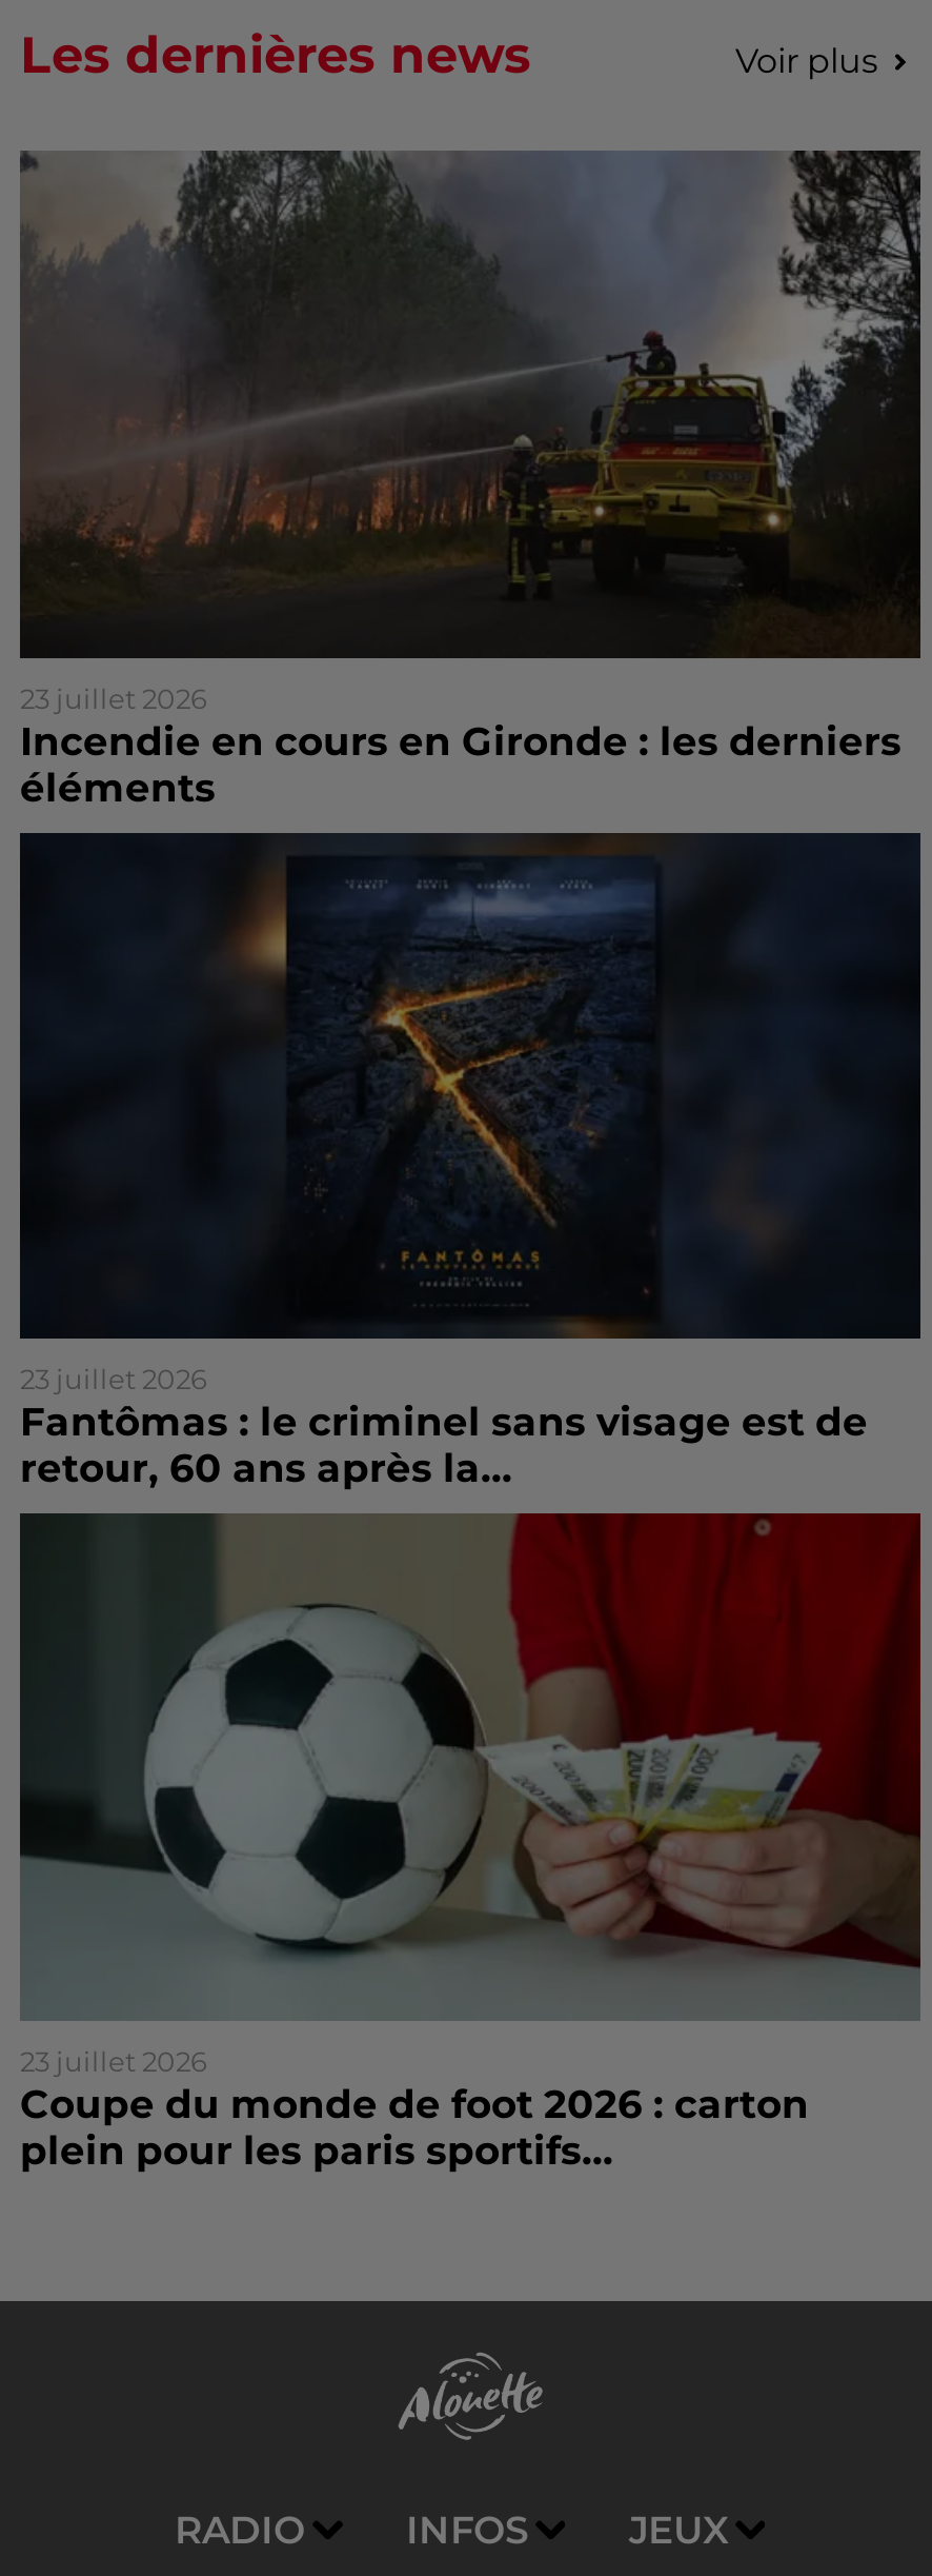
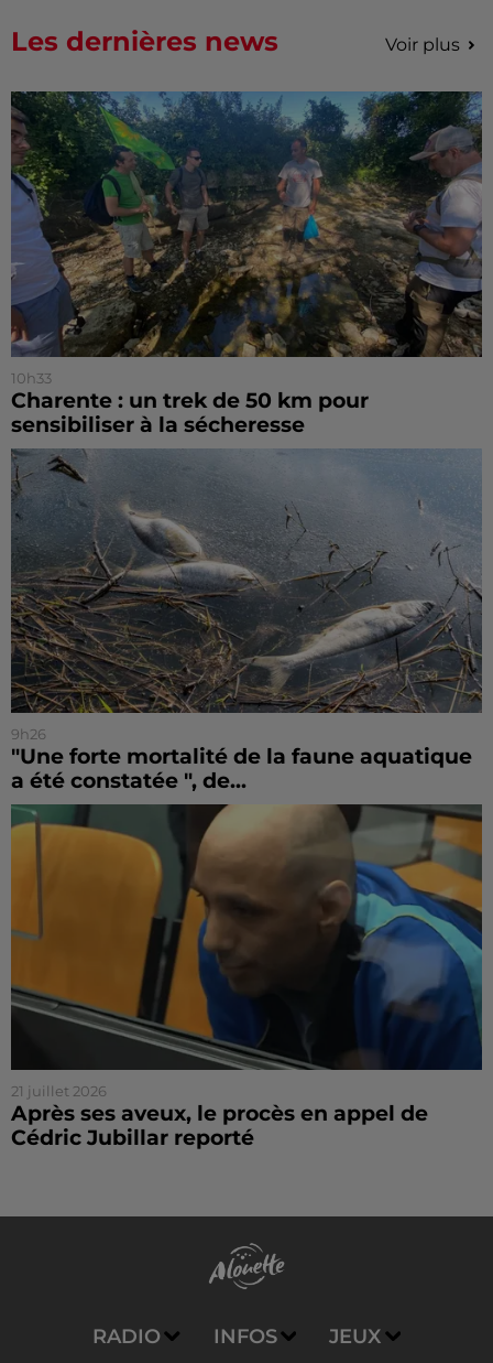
- [image]
- 23 juillet 2026
- Incendie en cours en Gironde : les derniers
- éléments
+ [image]
+ 10h33
+ Charente : un trek de 50 km pour
+ sensibiliser à la sécheresse

- [image]
- 23 juillet 2026
- Fantômas : le criminel sans visage est de
- retour, 60 ans après la...
+ [image]
+ 9h26
+ "Une forte mortalité de la faune aquatique
+ a été constatée ", de...

- [image]
- 23 juillet 2026
- Coupe du monde de foot 2026 : carton
- plein pour les paris sportifs...
+ [image]
+ 21 juillet 2026
+ Après ses aveux, le procès en appel de
+ Cédric Jubillar reporté
